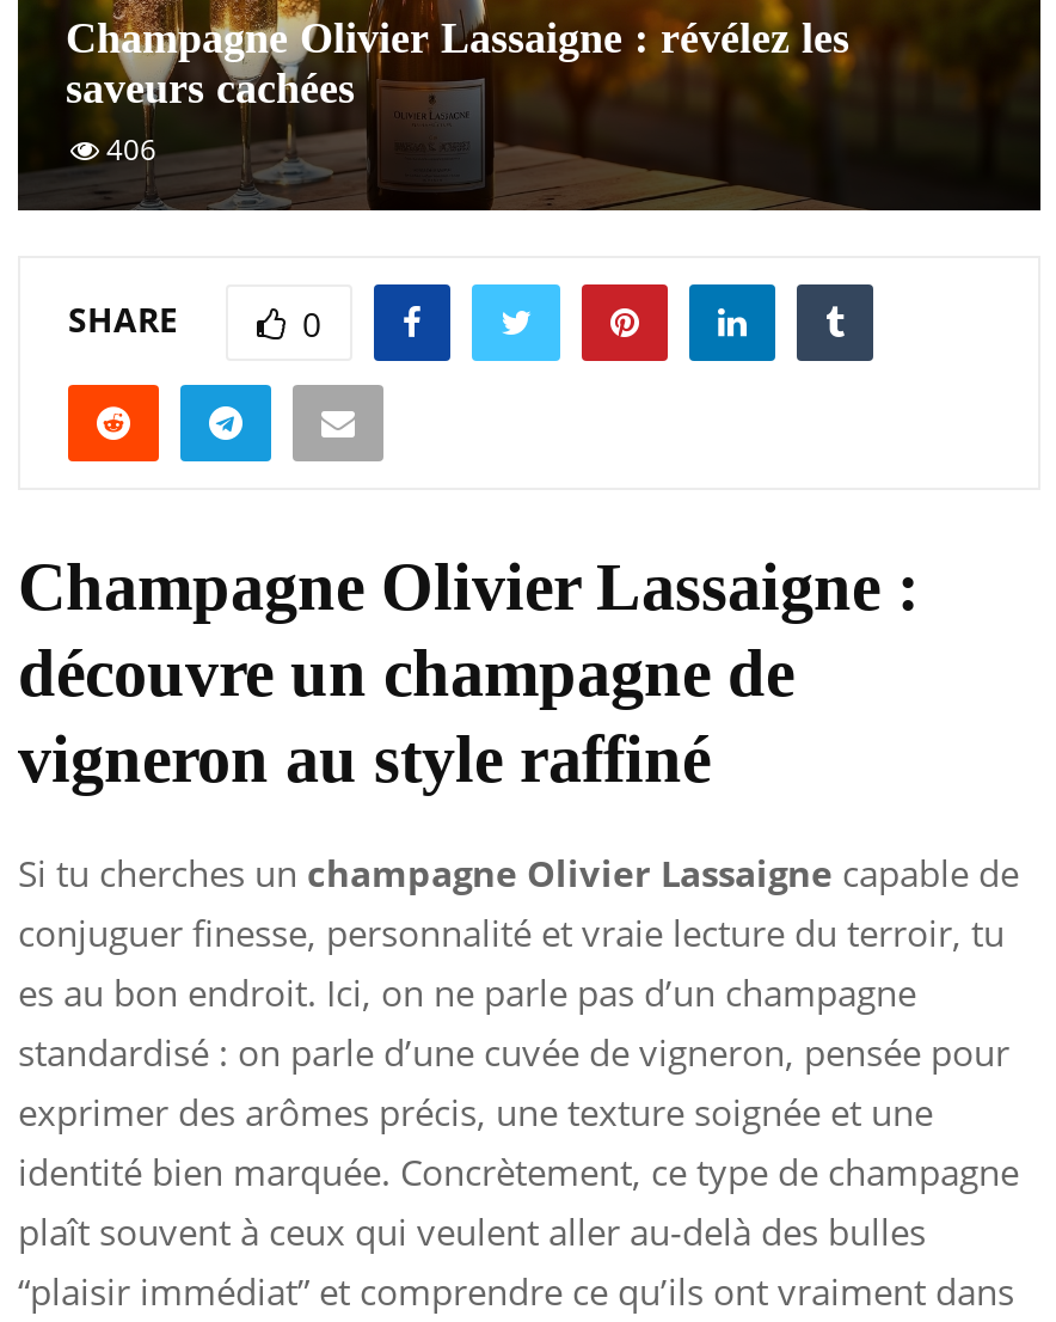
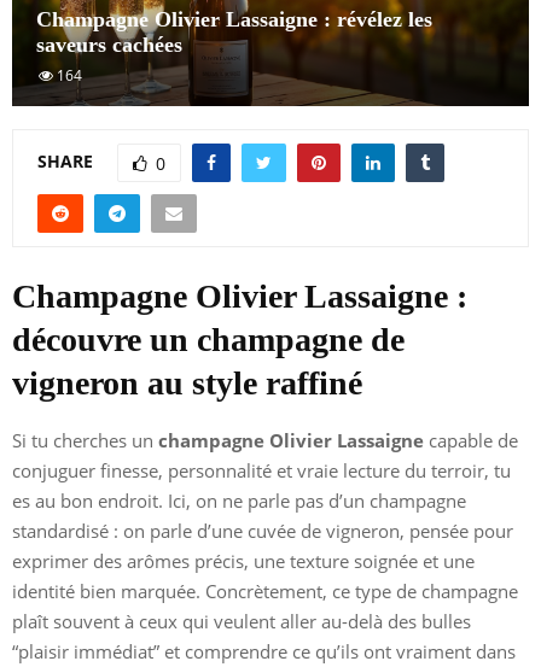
- 406
+ 164
